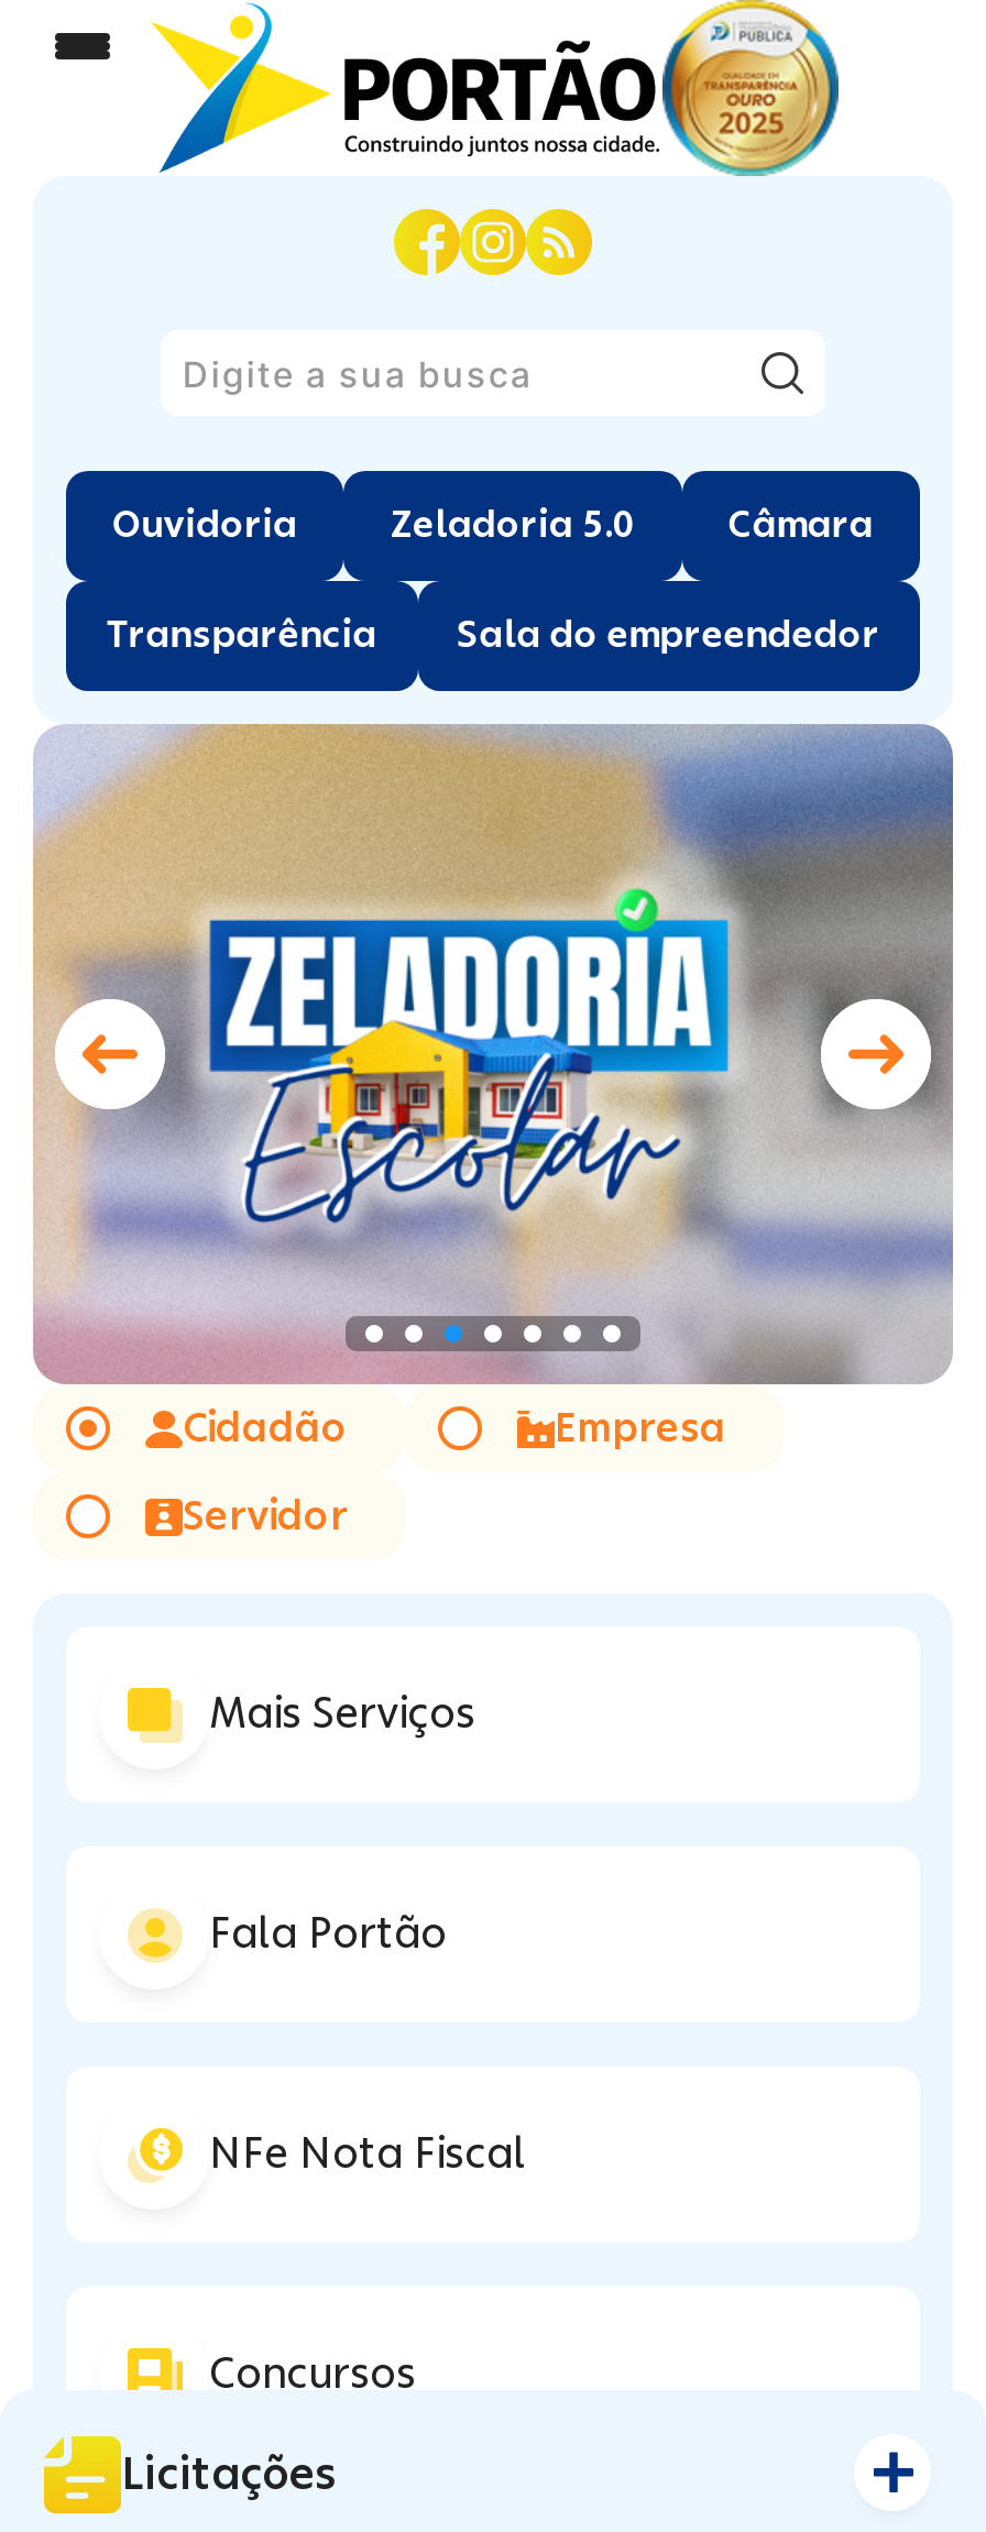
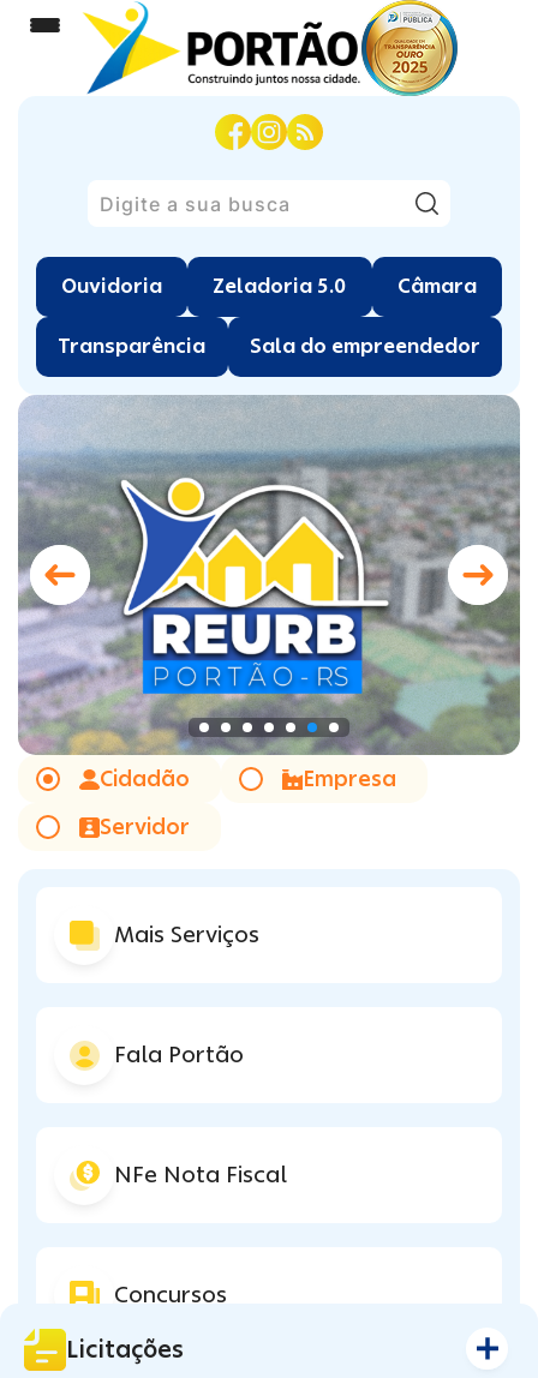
- [image]
+ [image]
